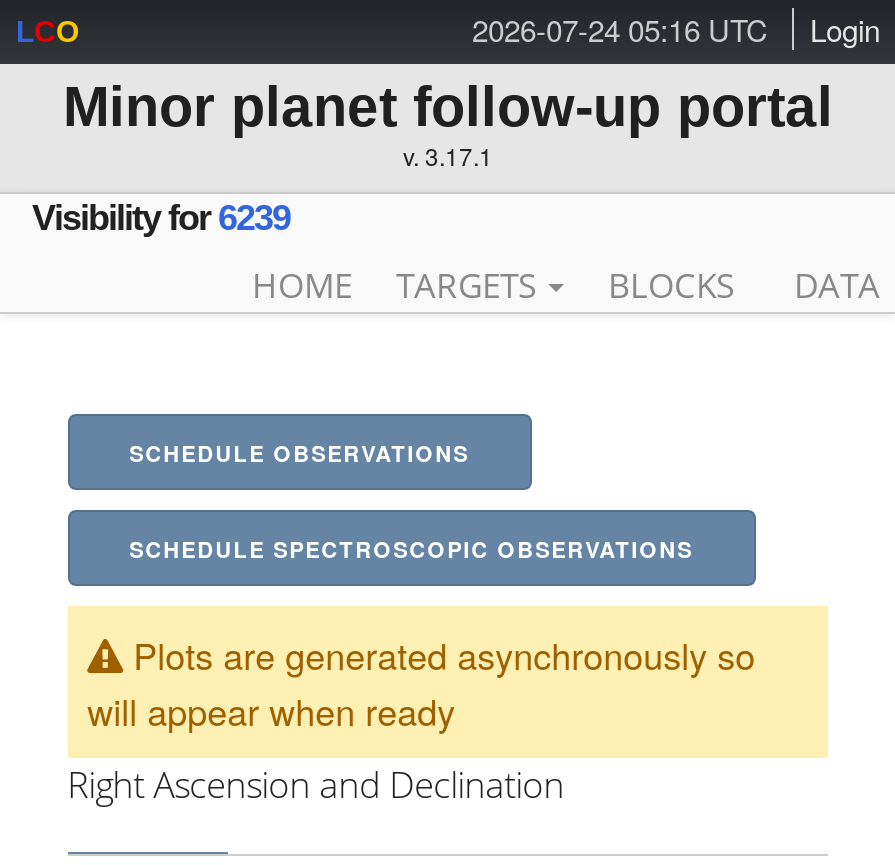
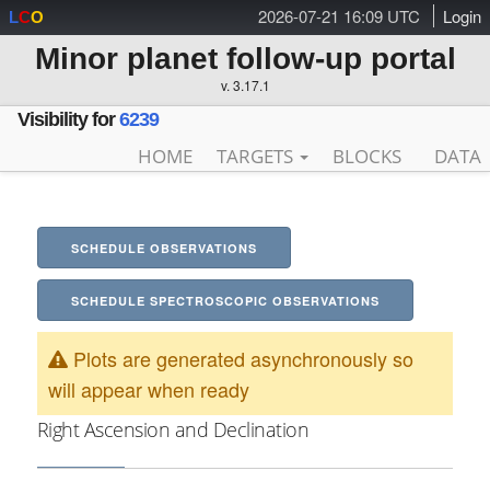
- 2026-07-24 05:16 UTC Login
+ 2026-07-21 16:09 UTC Login
